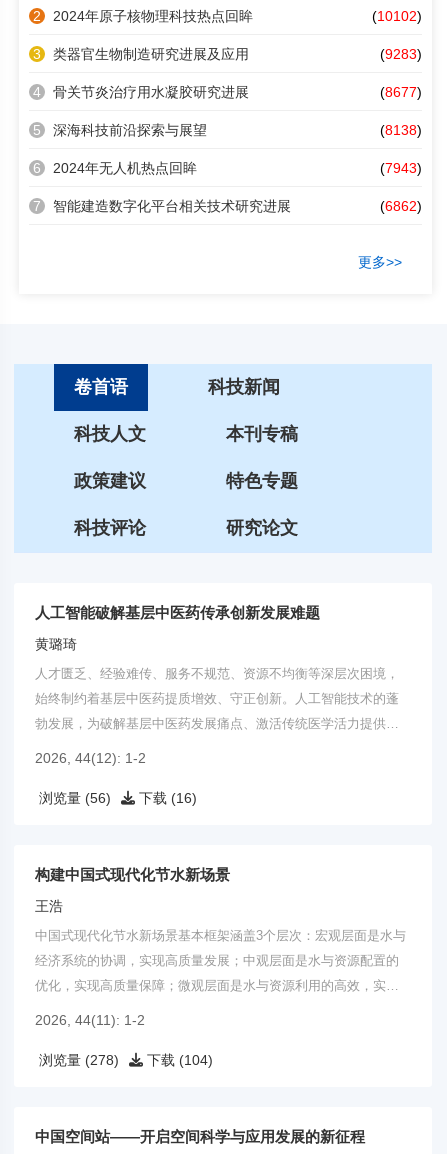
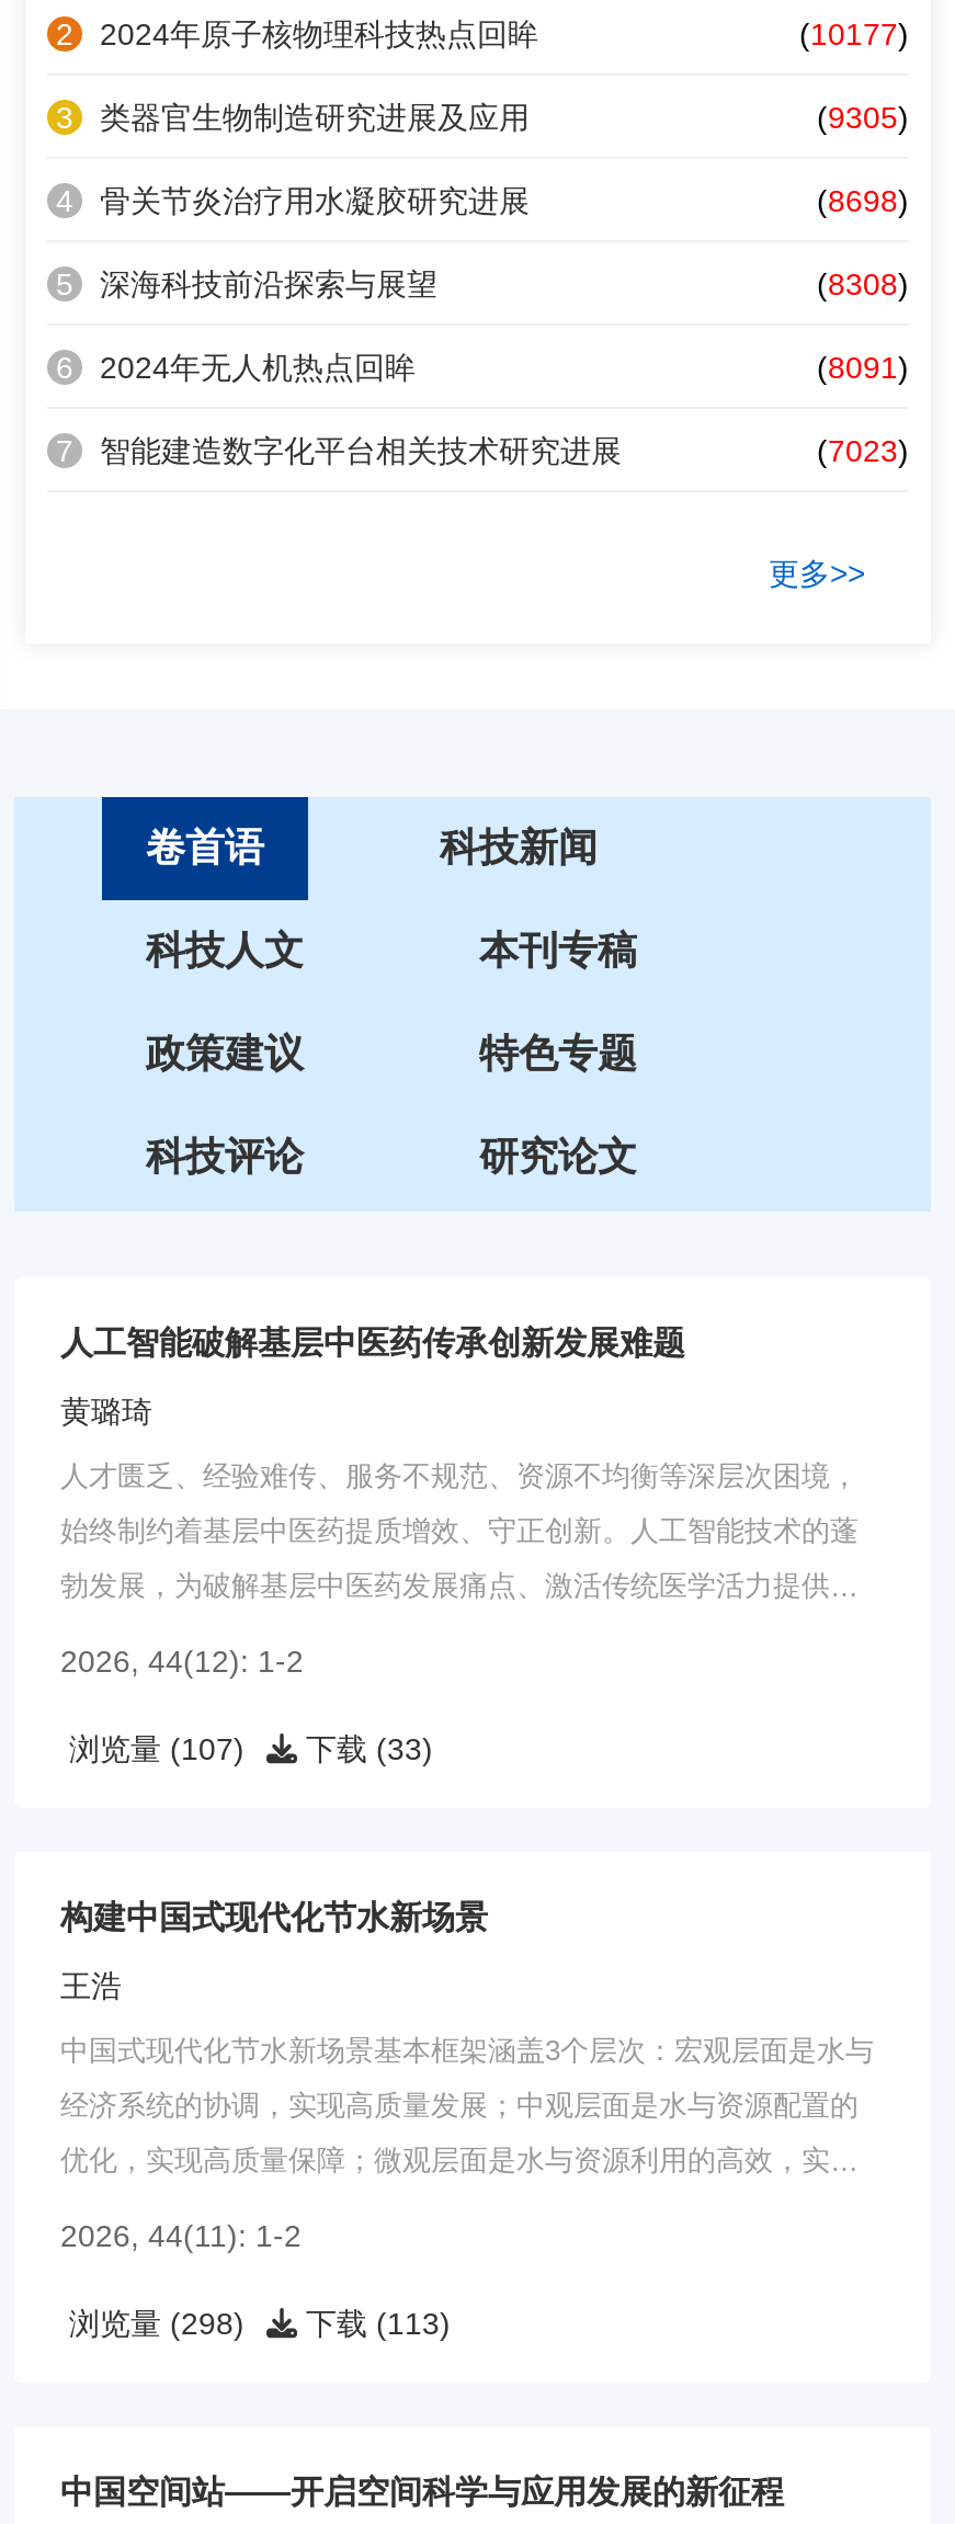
- (10102)
+ (10177)

- (9283)
+ (9305)

- (8677)
+ (8698)

- (8138)
+ (8308)

- (7943)
+ (8091)

- (6862)
+ (7023)

- 浏览量 (56)
+ 浏览量 (107)

- 下载 (16)
+ 下载 (33)

- 浏览量 (278)
+ 浏览量 (298)

- 下载 (104)
+ 下载 (113)
